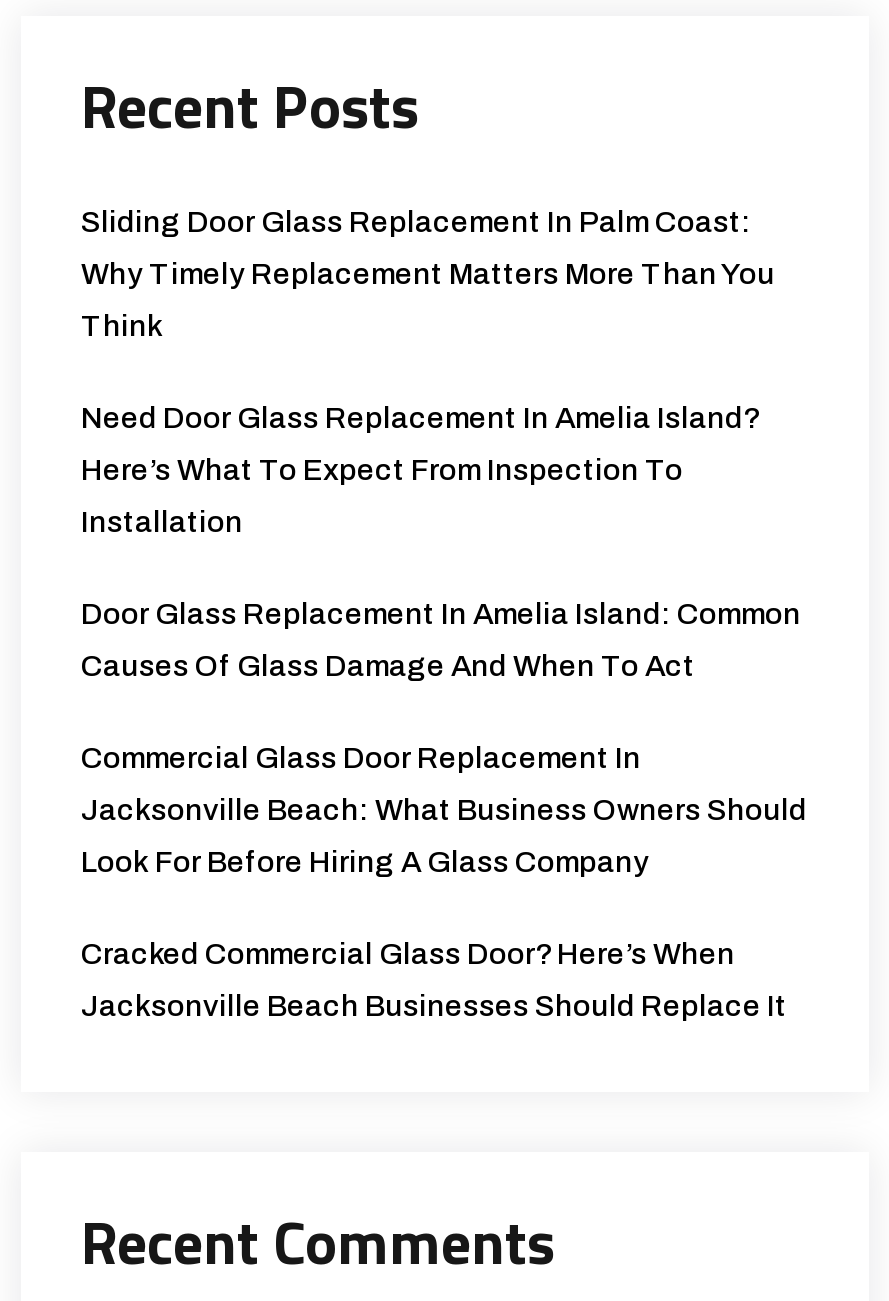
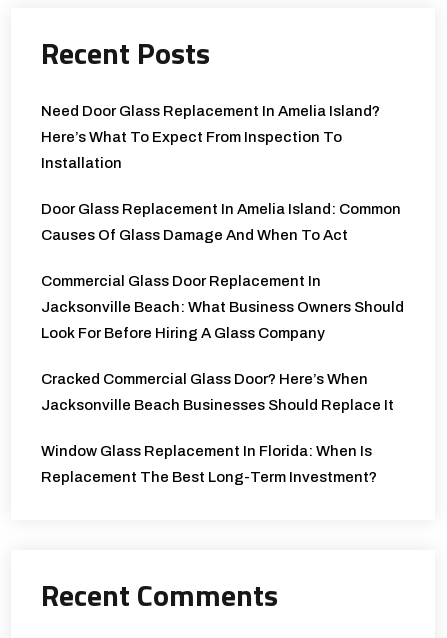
- Sliding Door Glass Replacement In Palm Coast:
- Why Timely Replacement Matters More Than You
- Think

moved up: Need Door Glass Replacement In Amelia Island? | Here’s What To Expect From Inspection To | Installation | ... | Cracked Commercial Glass Door? Here’s When | Jacksonville Beach Businesses Should Replace It

+ Window Glass Replacement In Florida: When Is
+ Replacement The Best Long-Term Investment?
